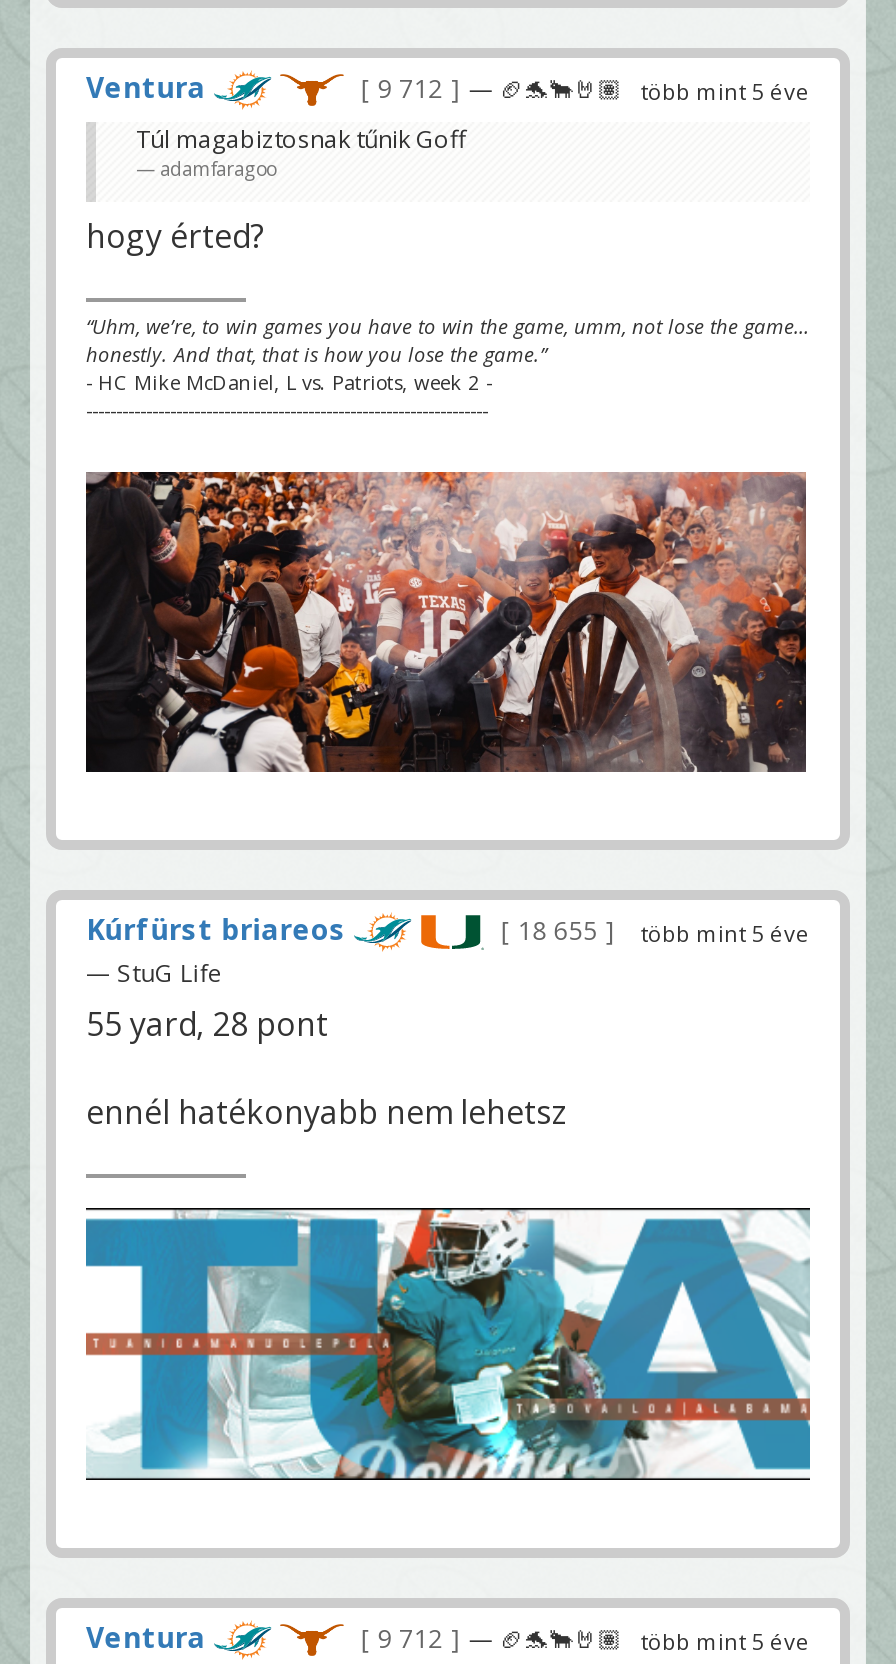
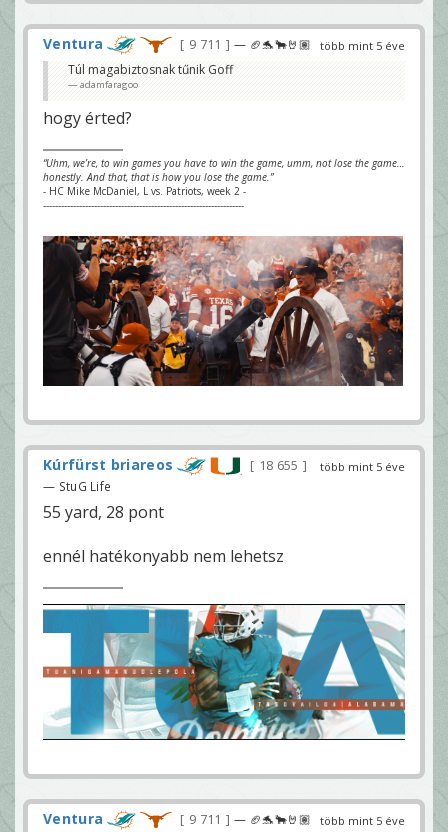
- 9 712
+ 9 711

- 9 712
+ 9 711
